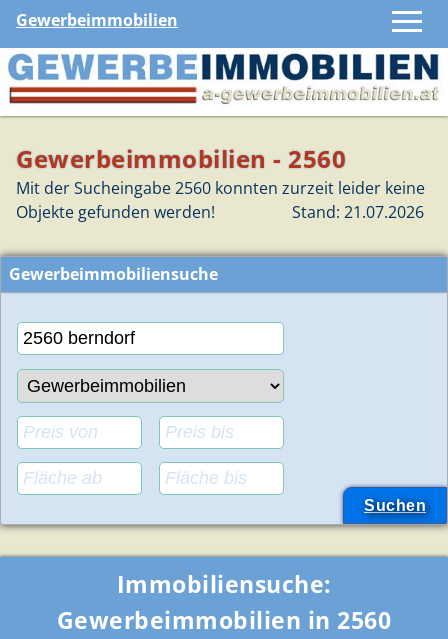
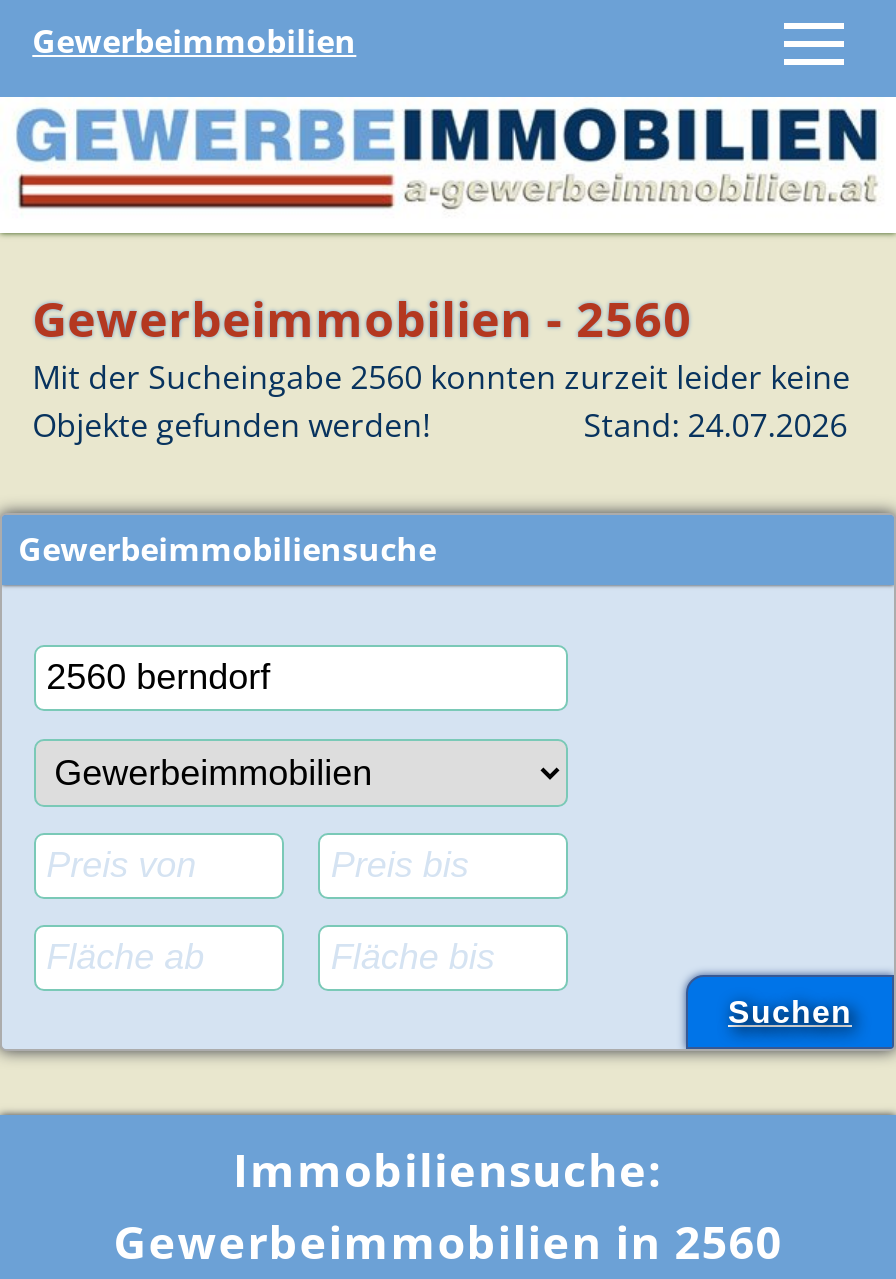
- Stand: 21.07.2026
+ Stand: 24.07.2026
